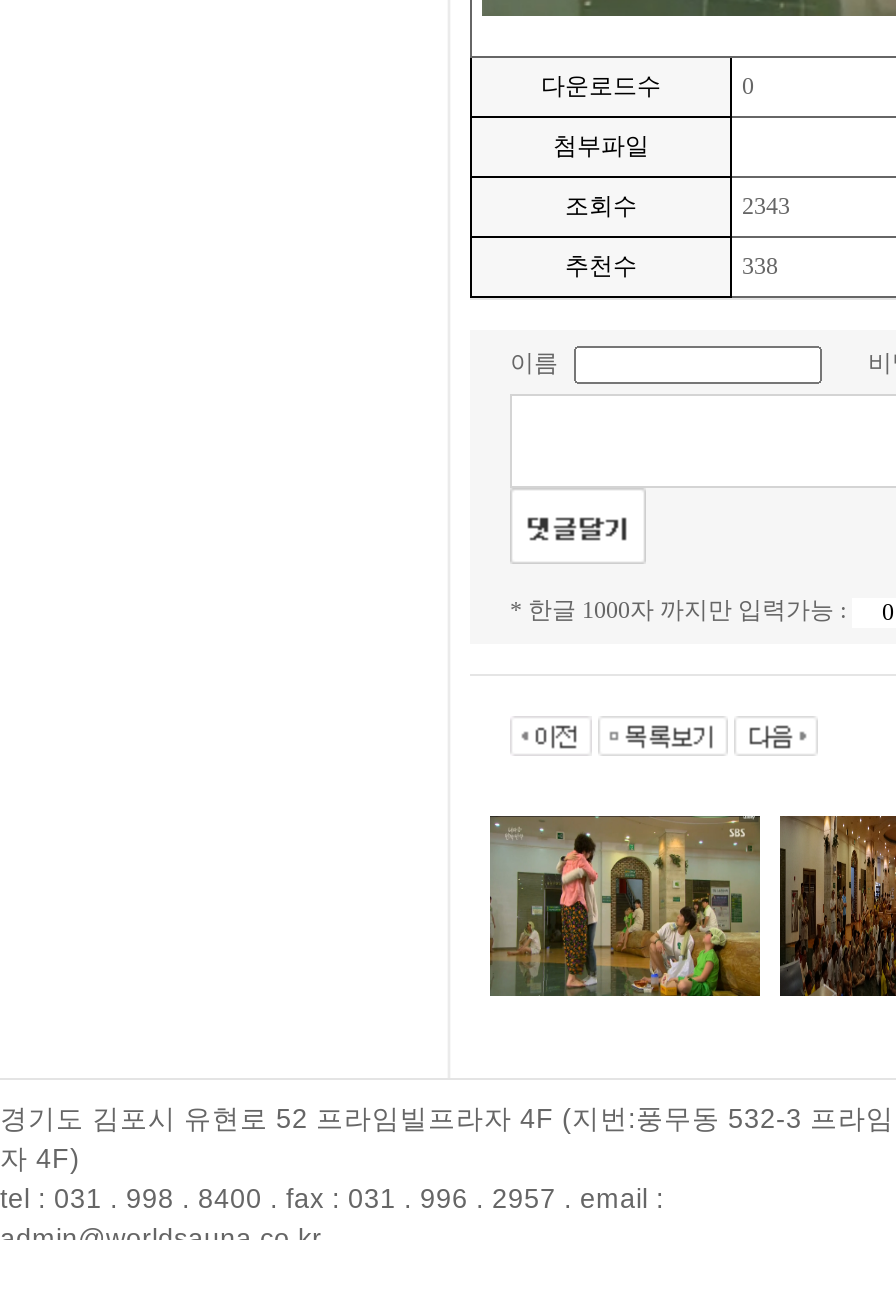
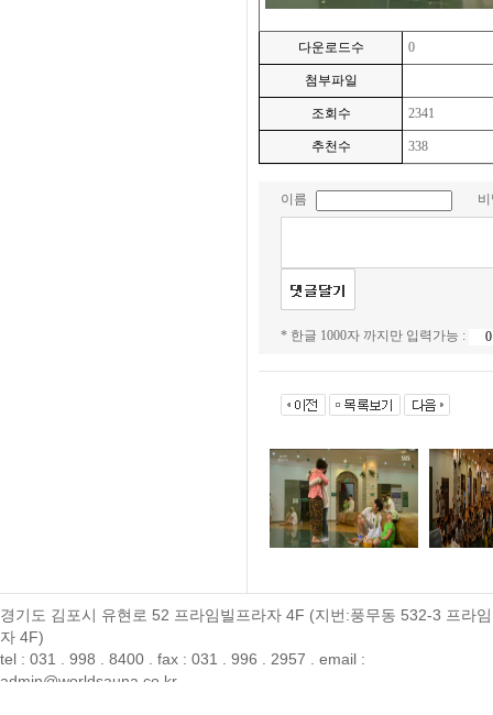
- 2343
+ 2341
